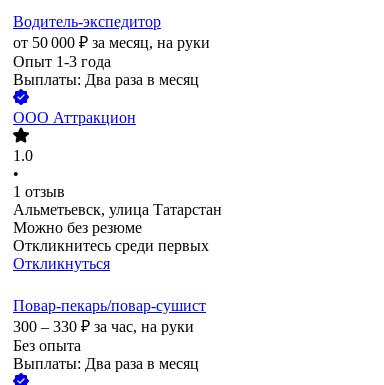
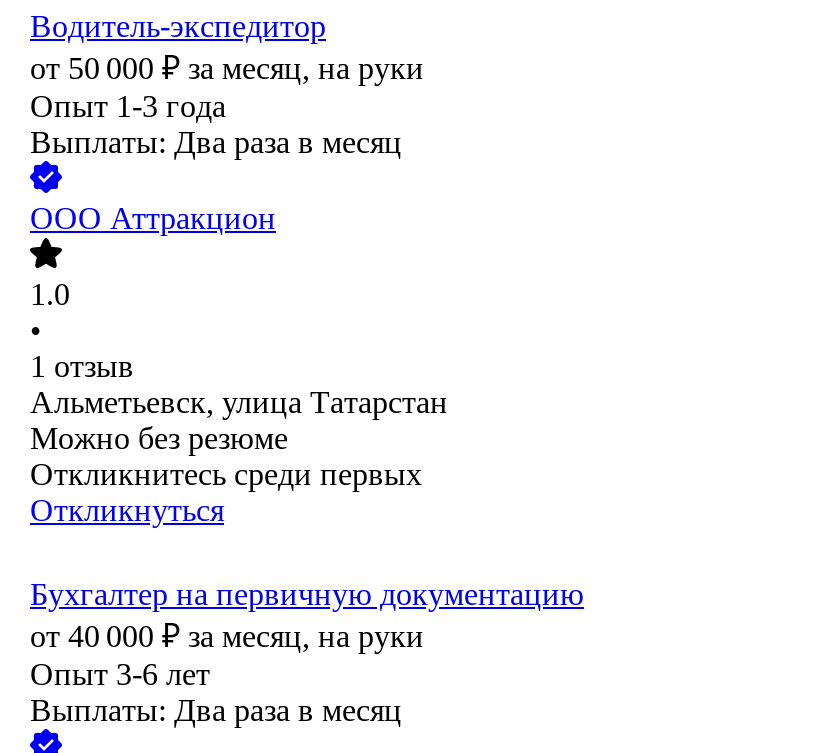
- Повар-пекарь/повар-сушист
- 300 – 330 ₽ за час, на руки
- Без опыта
+ Бухгалтер на первичную документацию
+ от 40 000 ₽ за месяц, на руки
+ Опыт 3-6 лет
